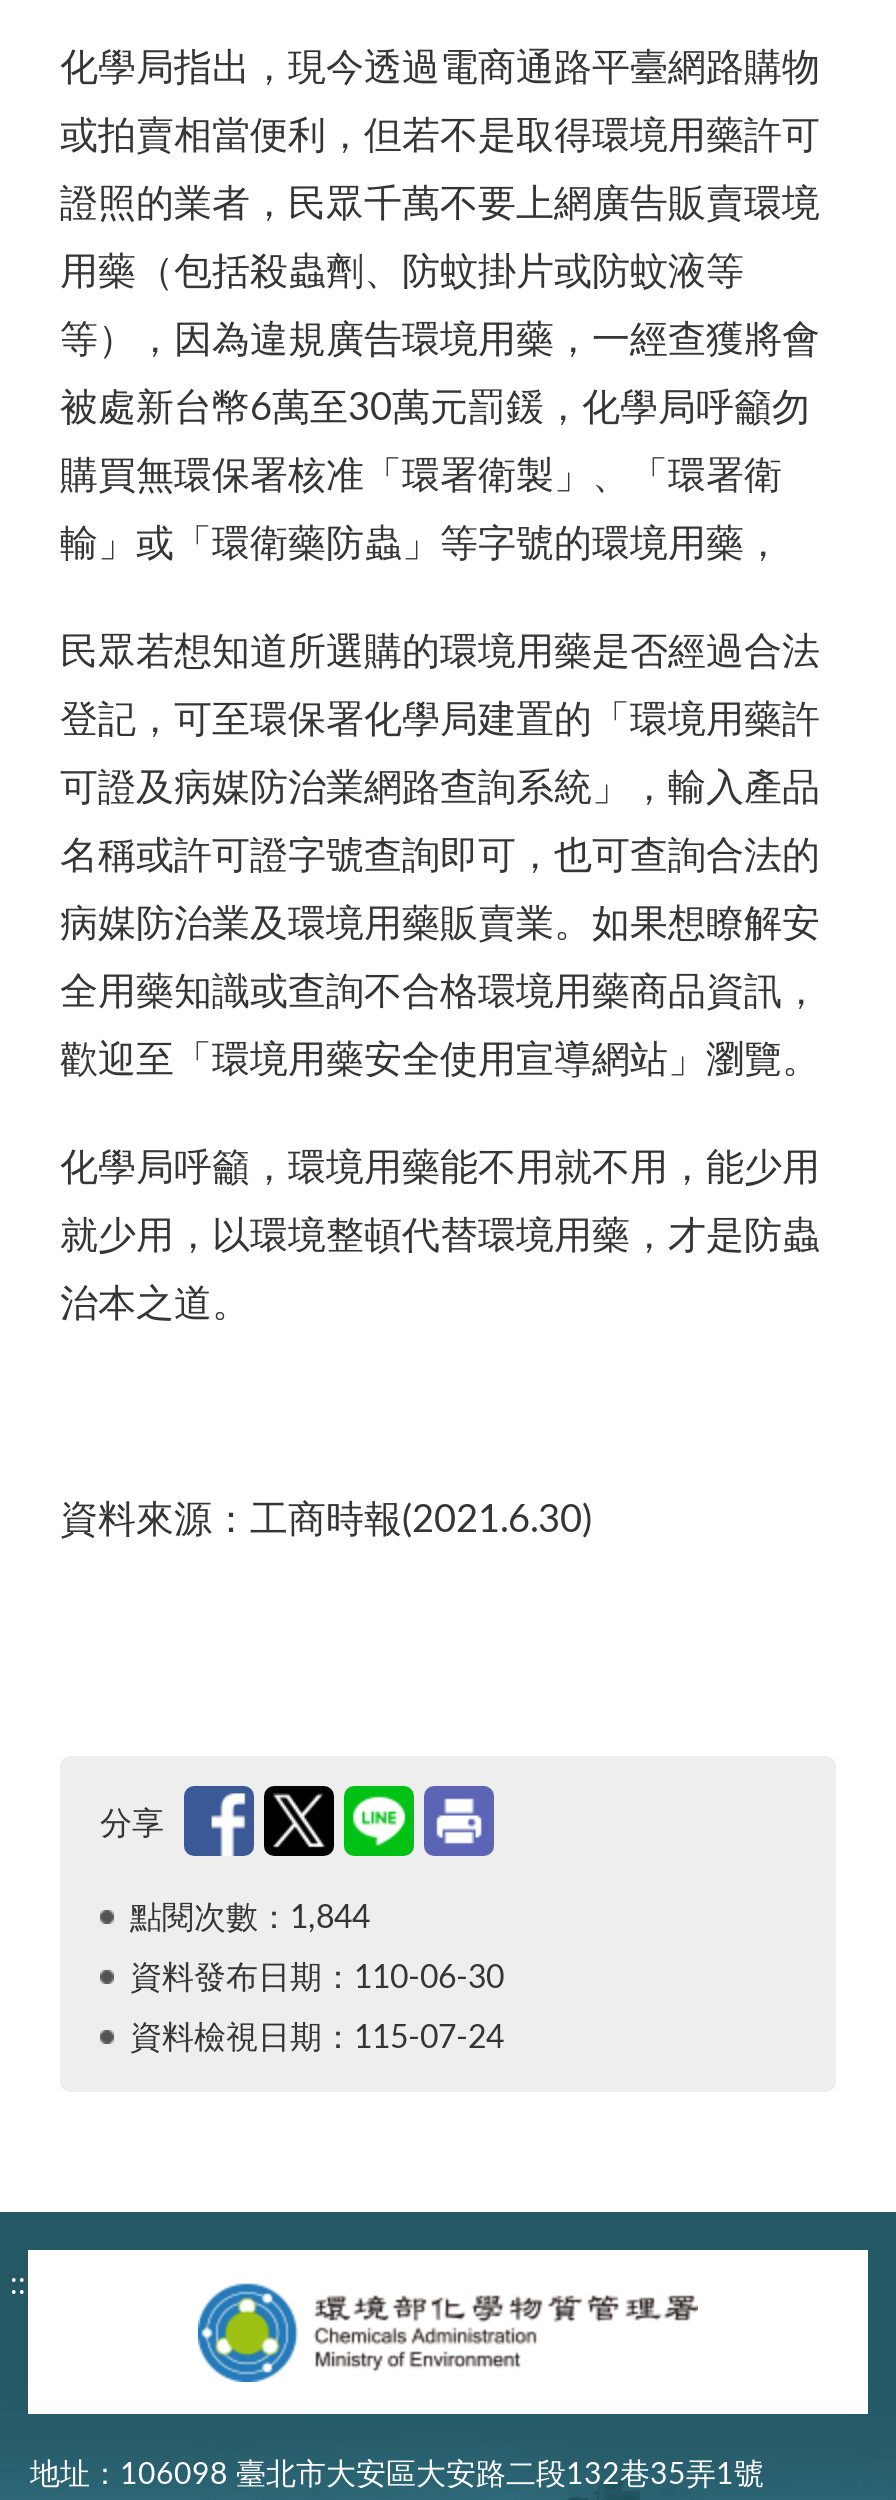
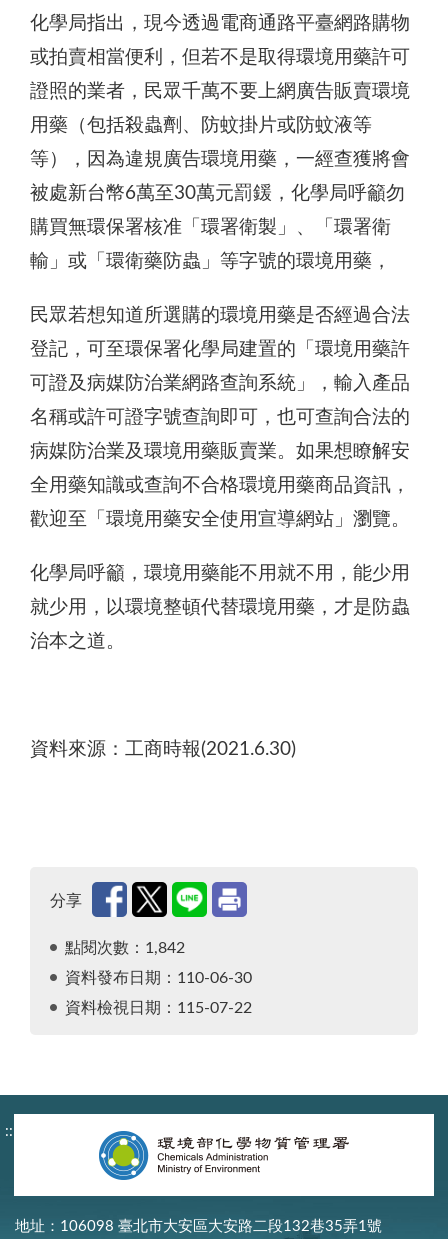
- 點閱次數：1,844
+ 點閱次數：1,842

- 資料檢視日期：115-07-24
+ 資料檢視日期：115-07-22
